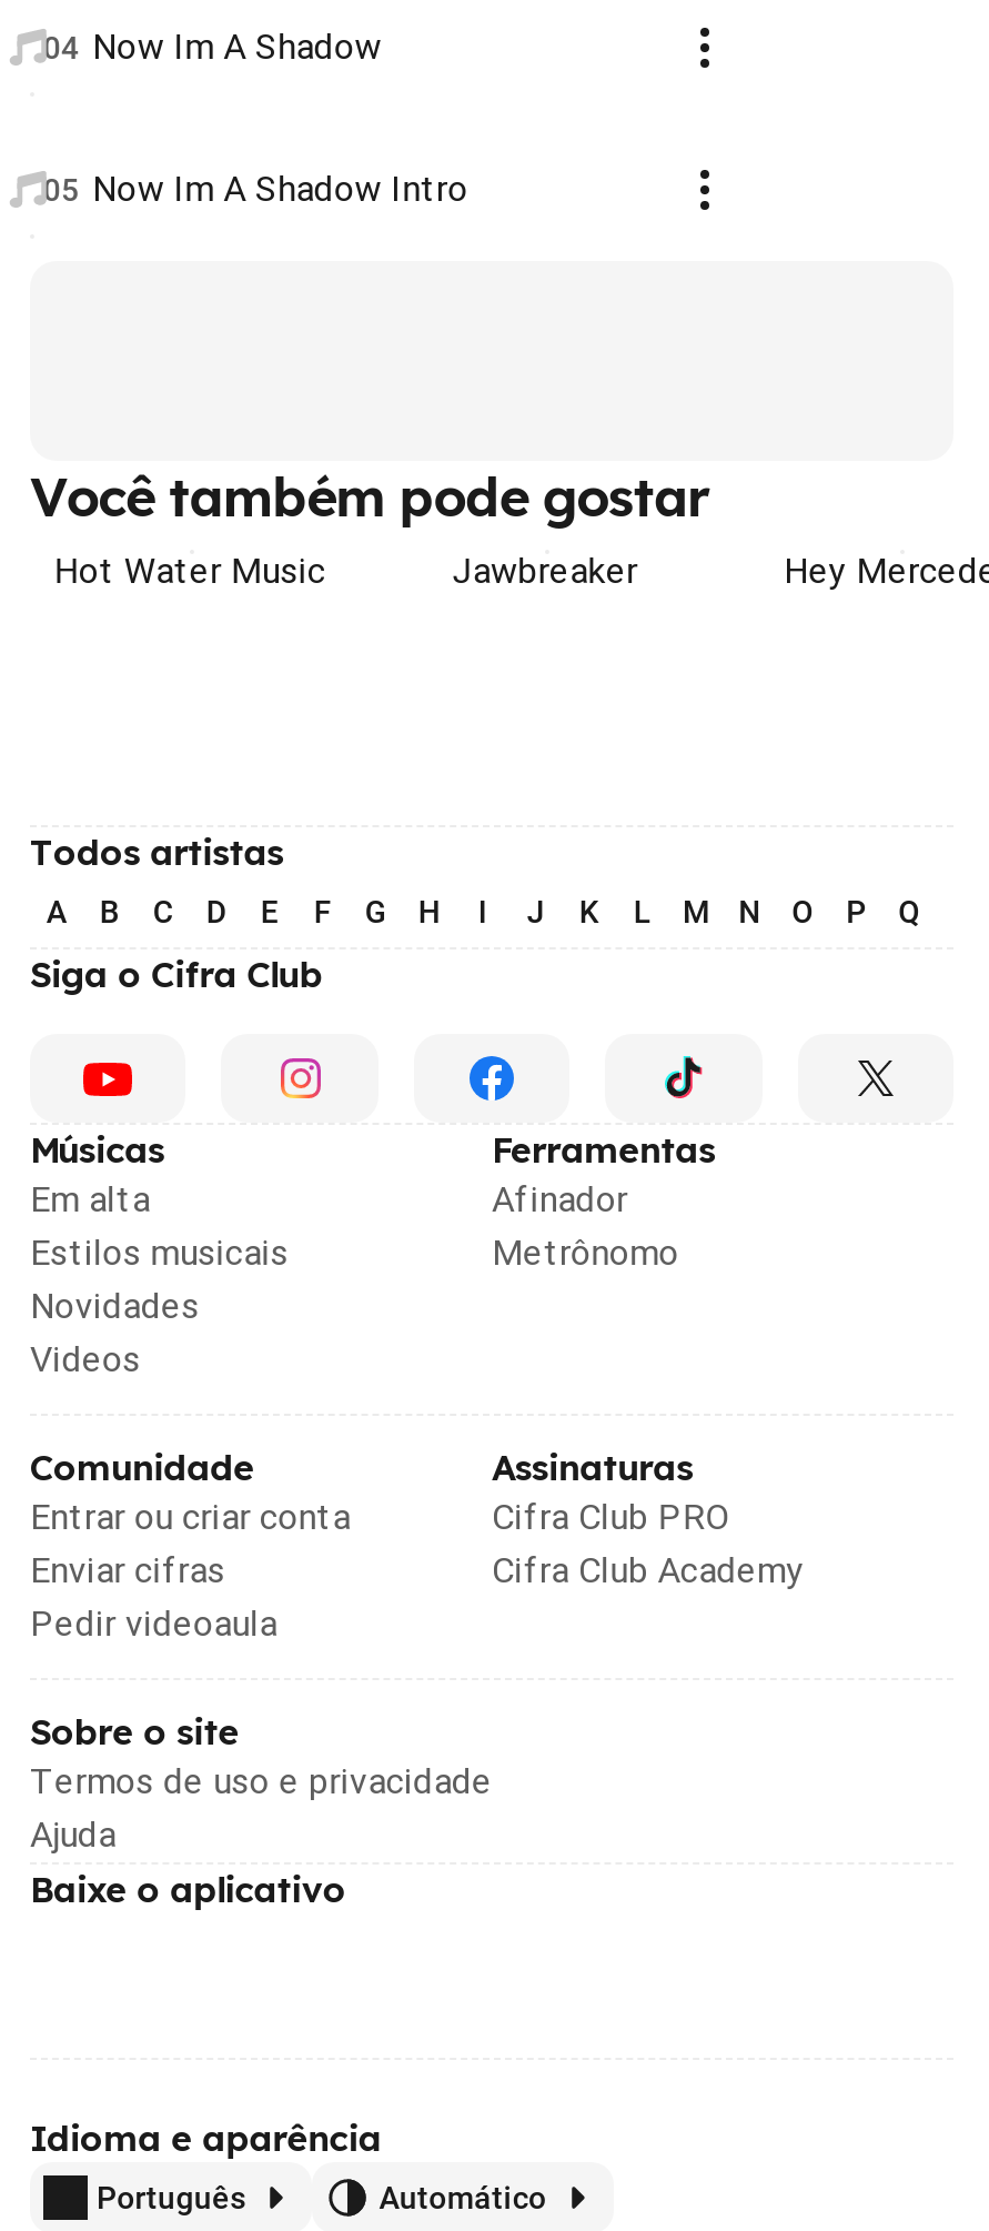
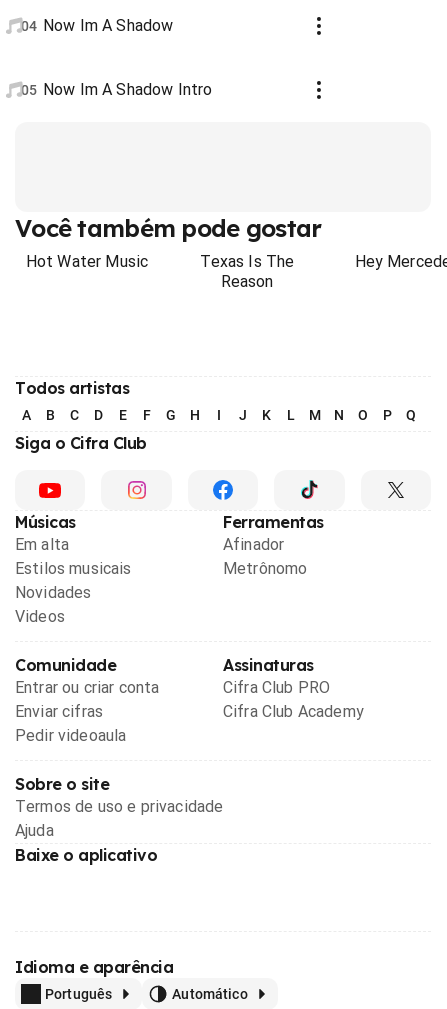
- Jawbreaker
+ Texas Is The
+ Reason
